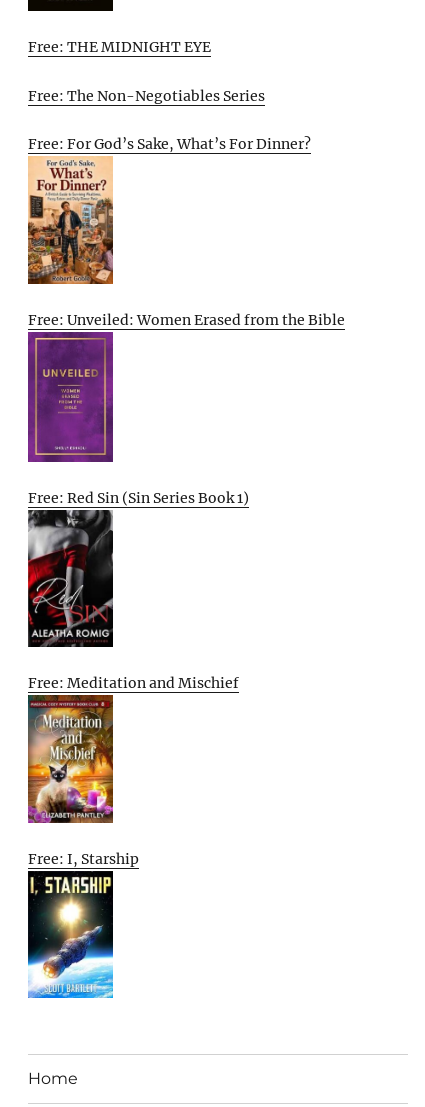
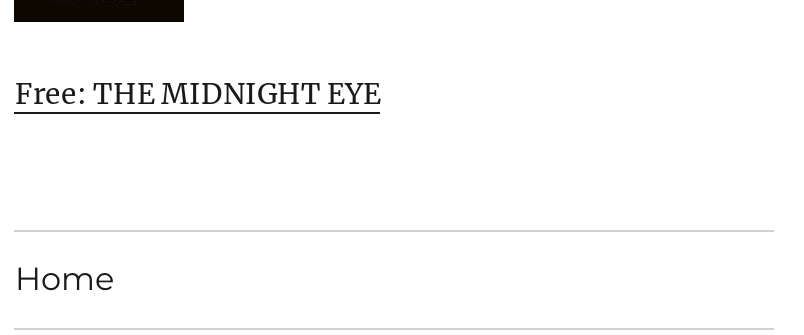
- Free: The Non-Negotiables Series
- Free: For God’s Sake, What’s For Dinner?

- [image]
- Free: Unveiled: Women Erased from the Bible

- [image]
- Free: Red Sin (Sin Series Book 1)

- [image]
- Free: Meditation and Mischief

- [image]
- Free: I, Starship

- [image]
